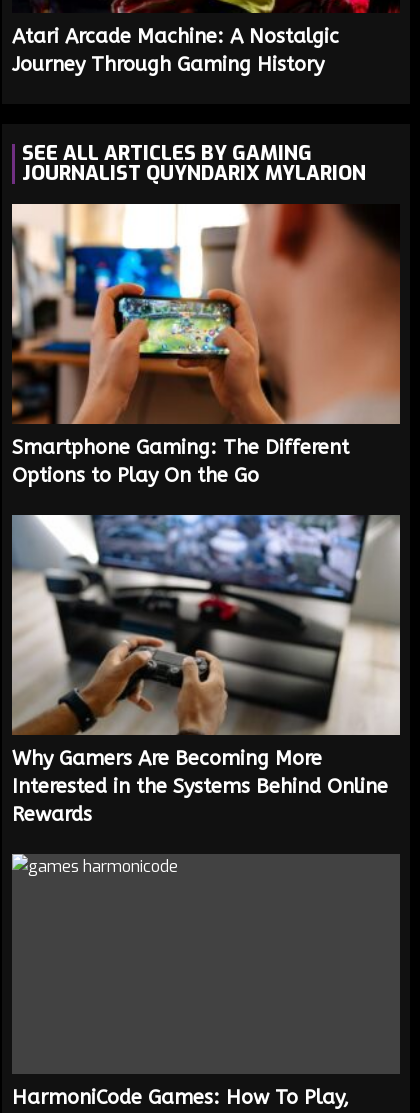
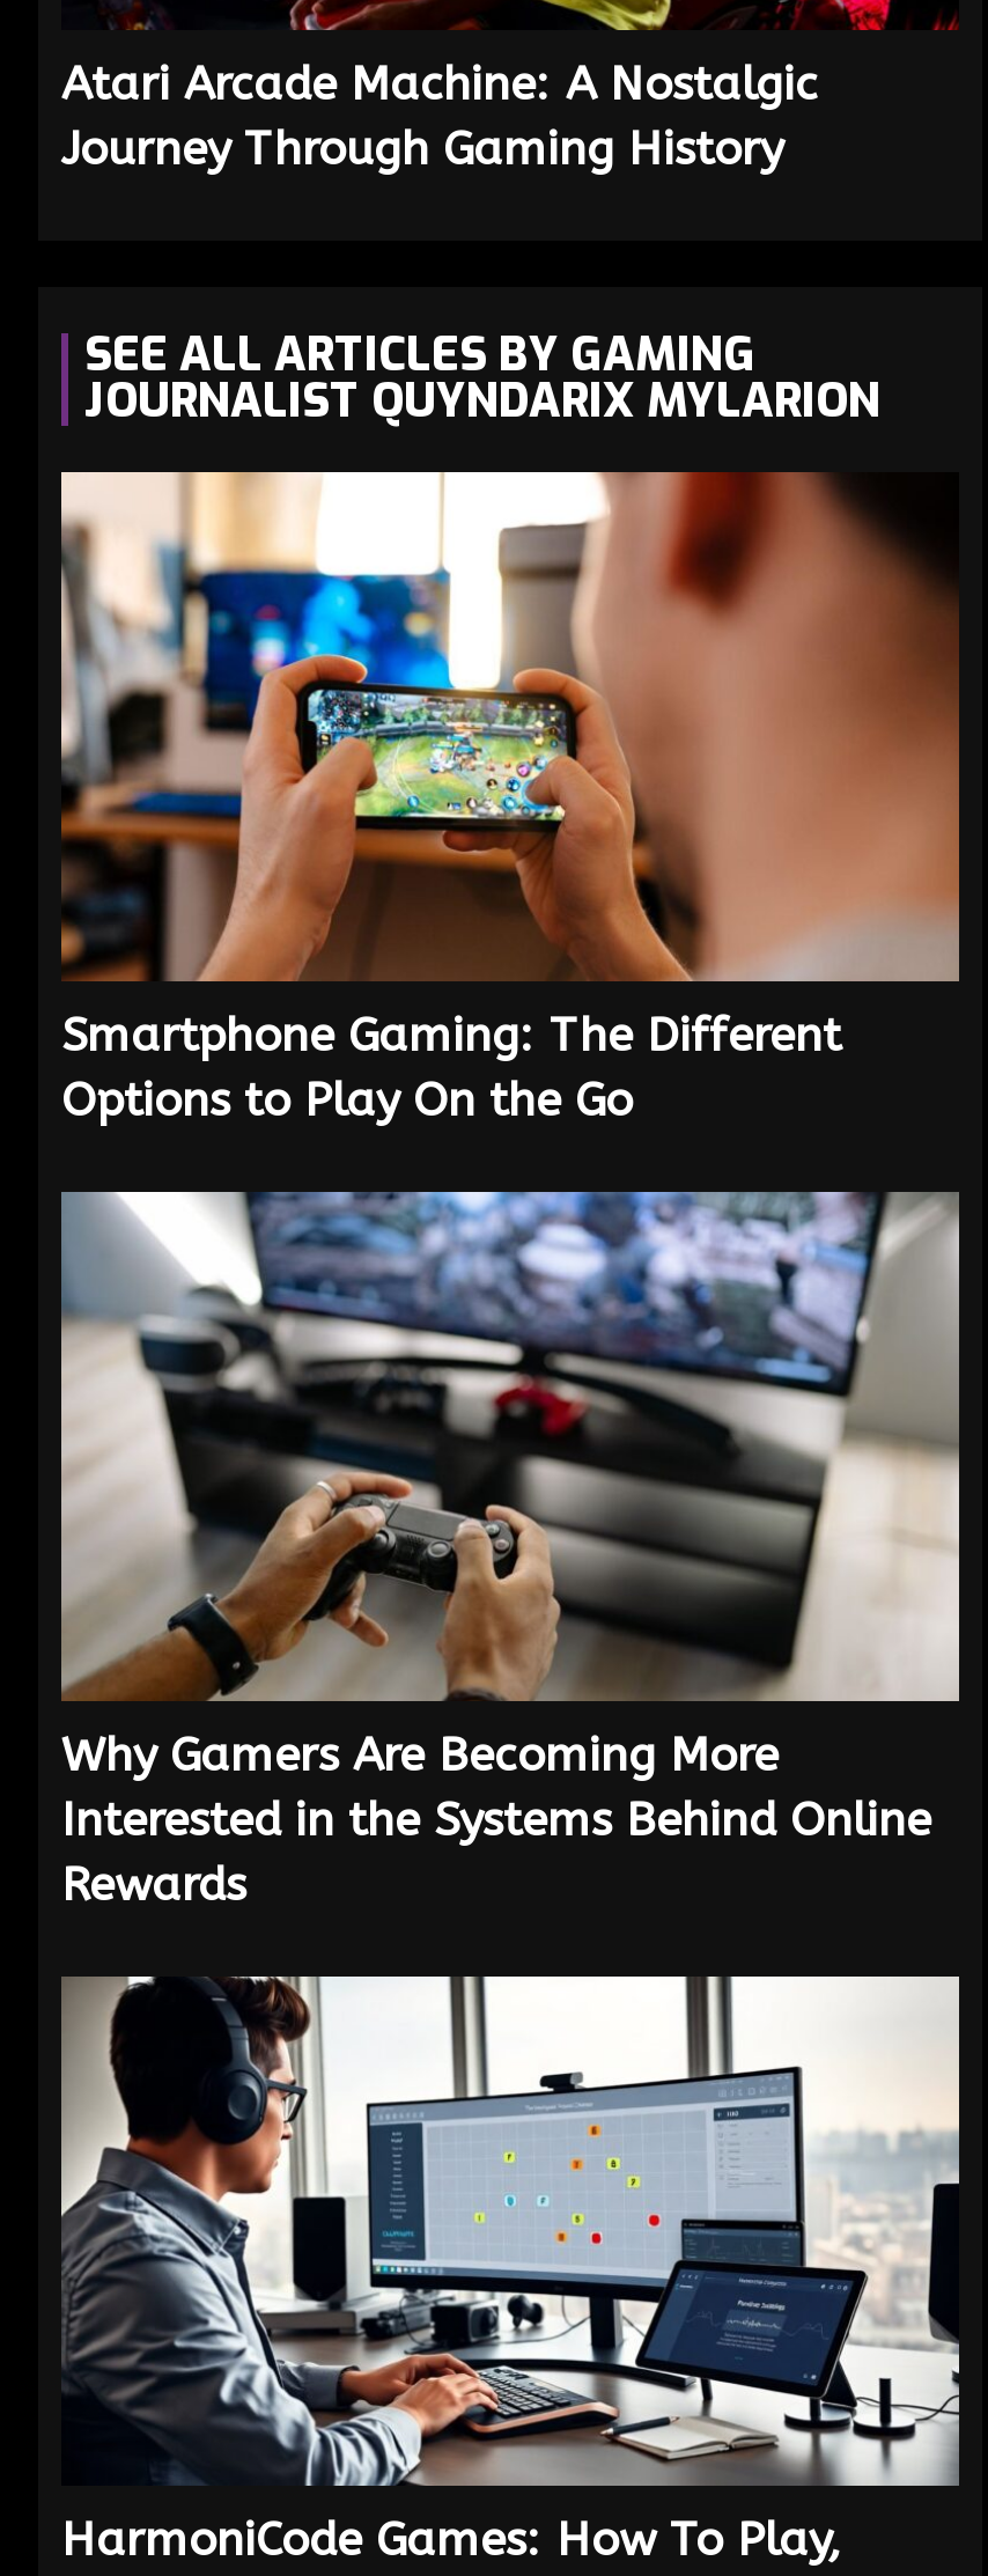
+ [image]
